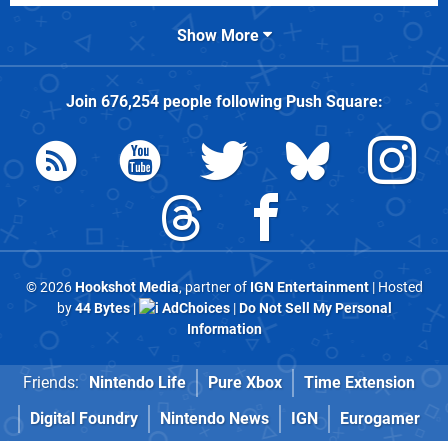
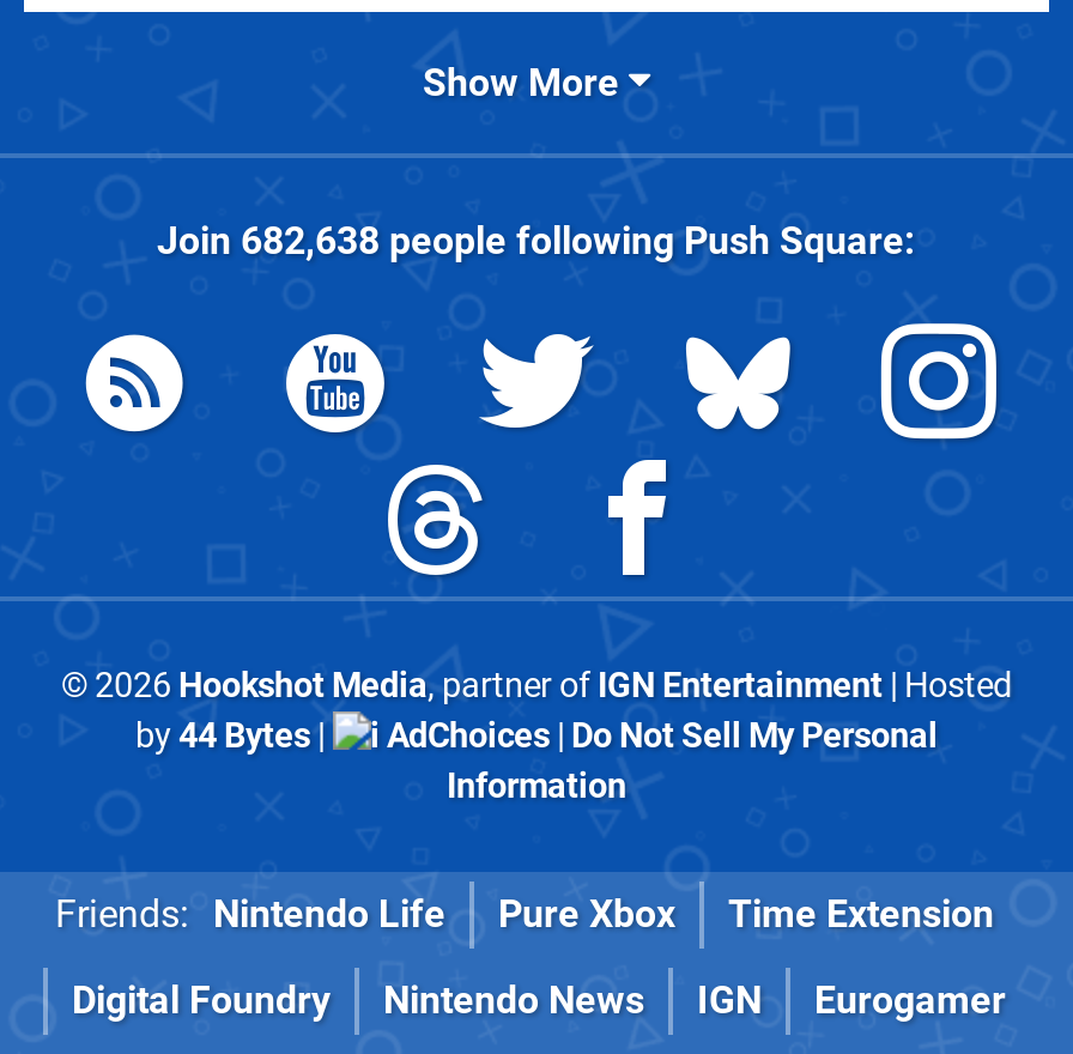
- Join 676,254 people following Push Square:
+ Join 682,638 people following Push Square:
